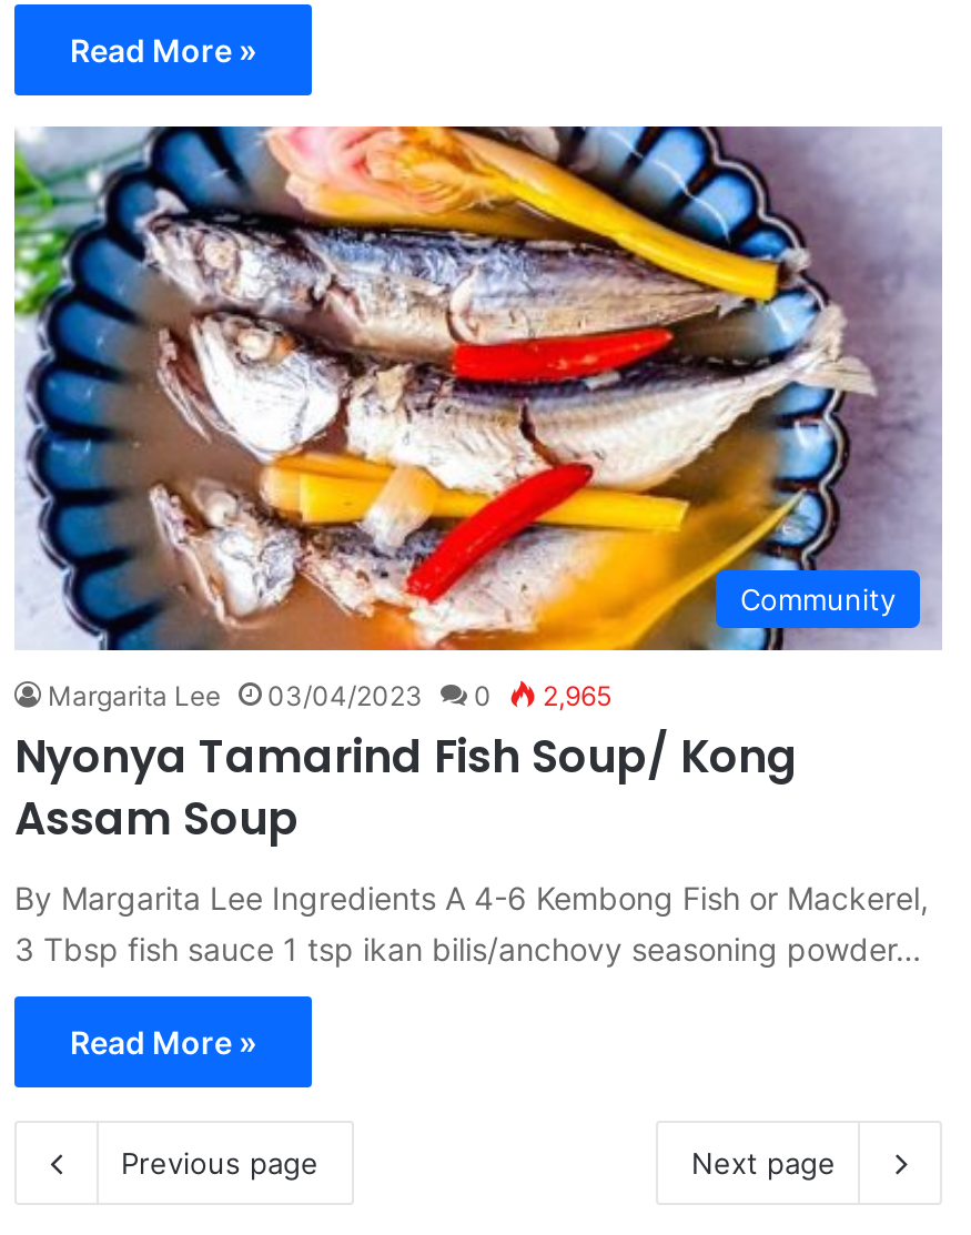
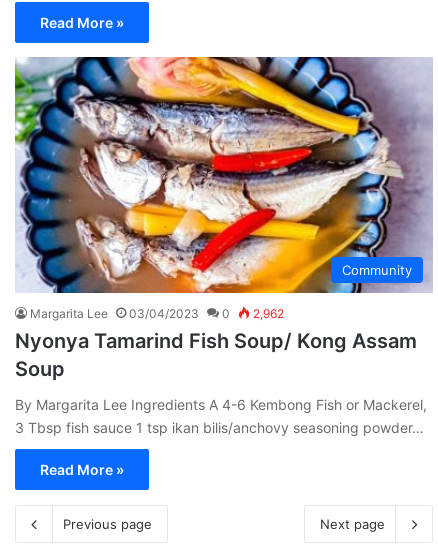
- 2,965
- Nyonya Tamarind Fish Soup/ Kong
- Assam Soup
+ 2,962
+ Nyonya Tamarind Fish Soup/ Kong Assam
+ Soup
